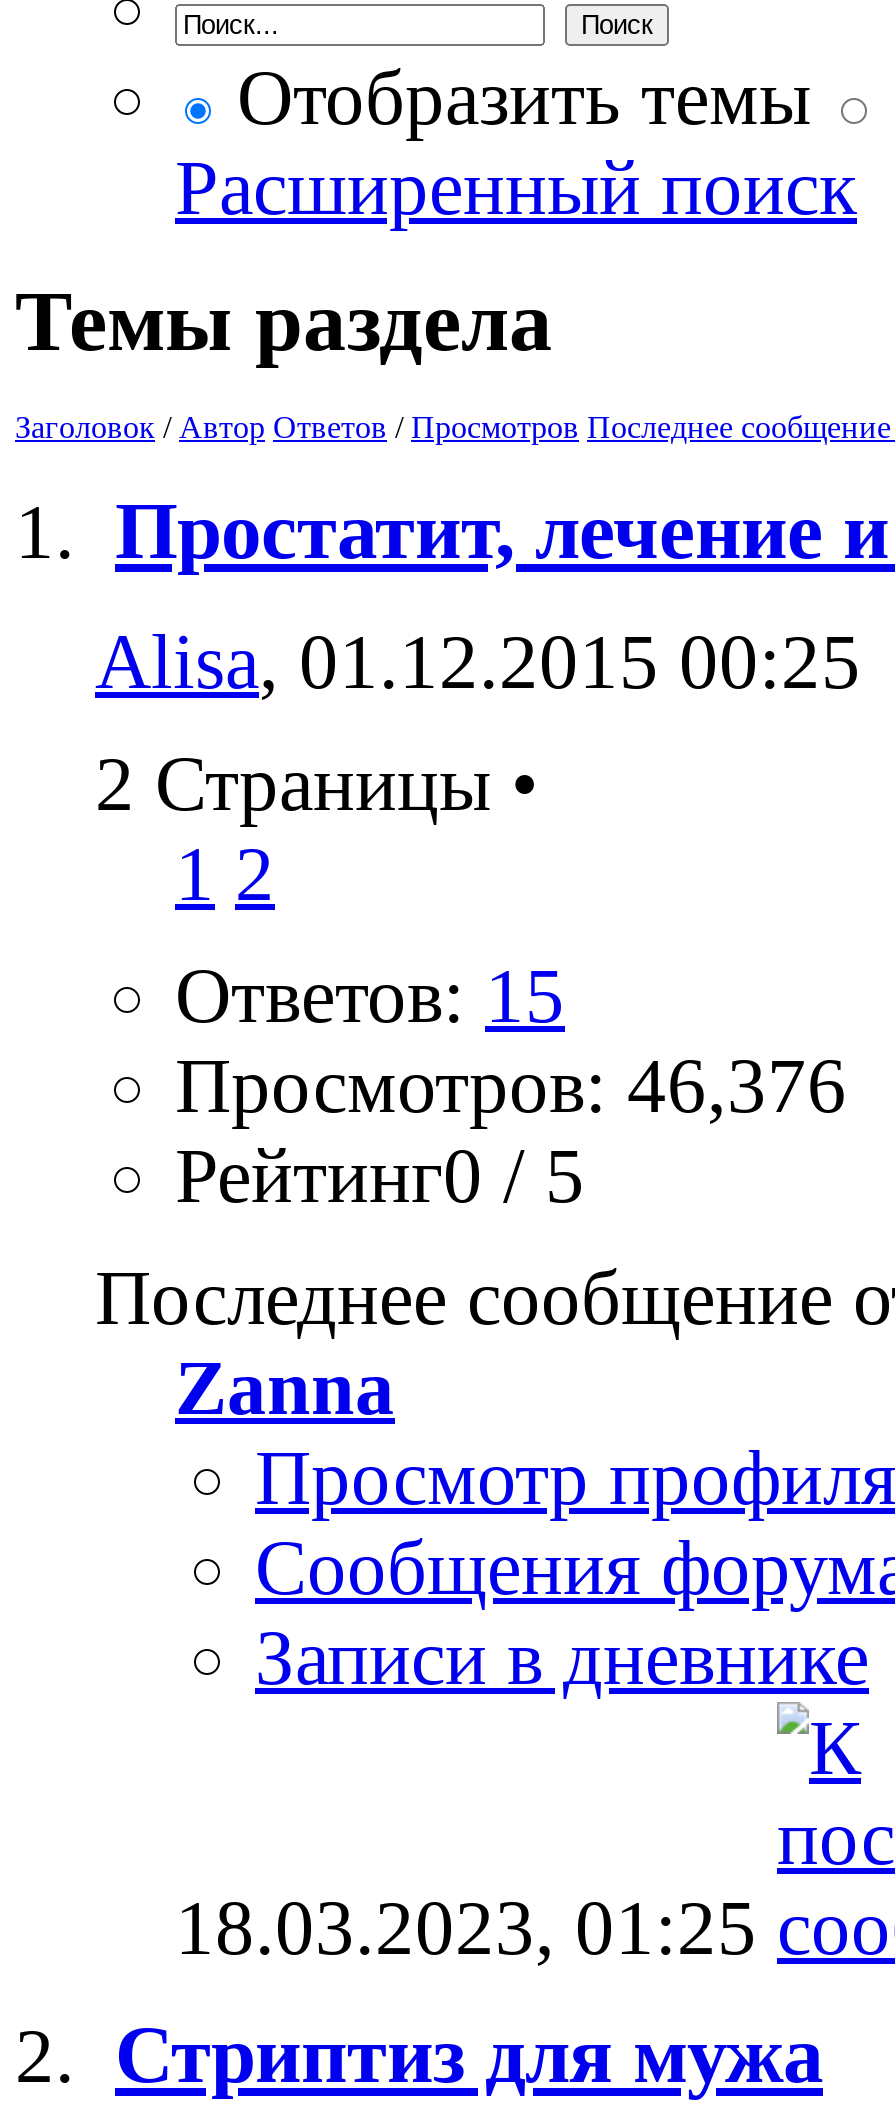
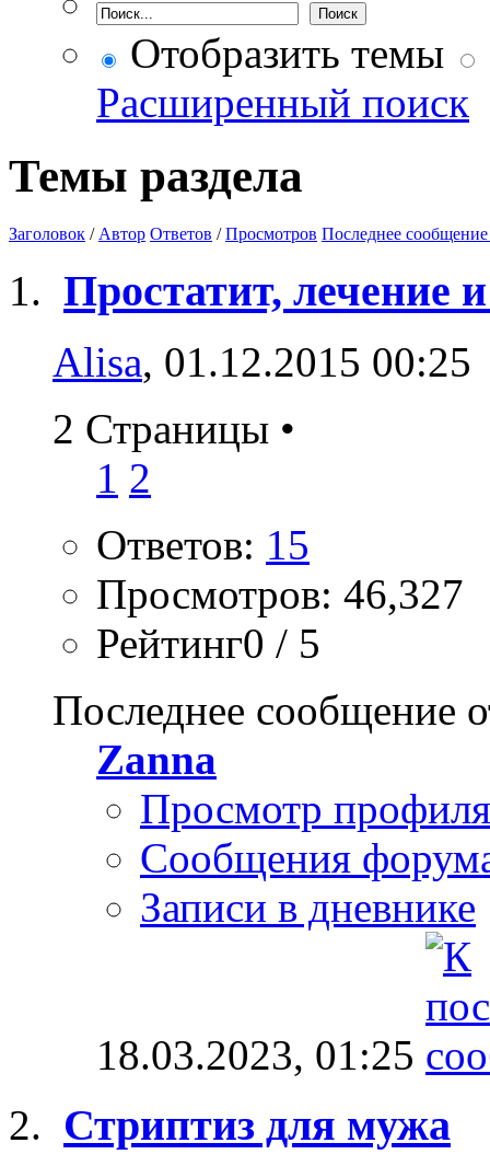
- Просмотров: 46,376
+ Просмотров: 46,327
